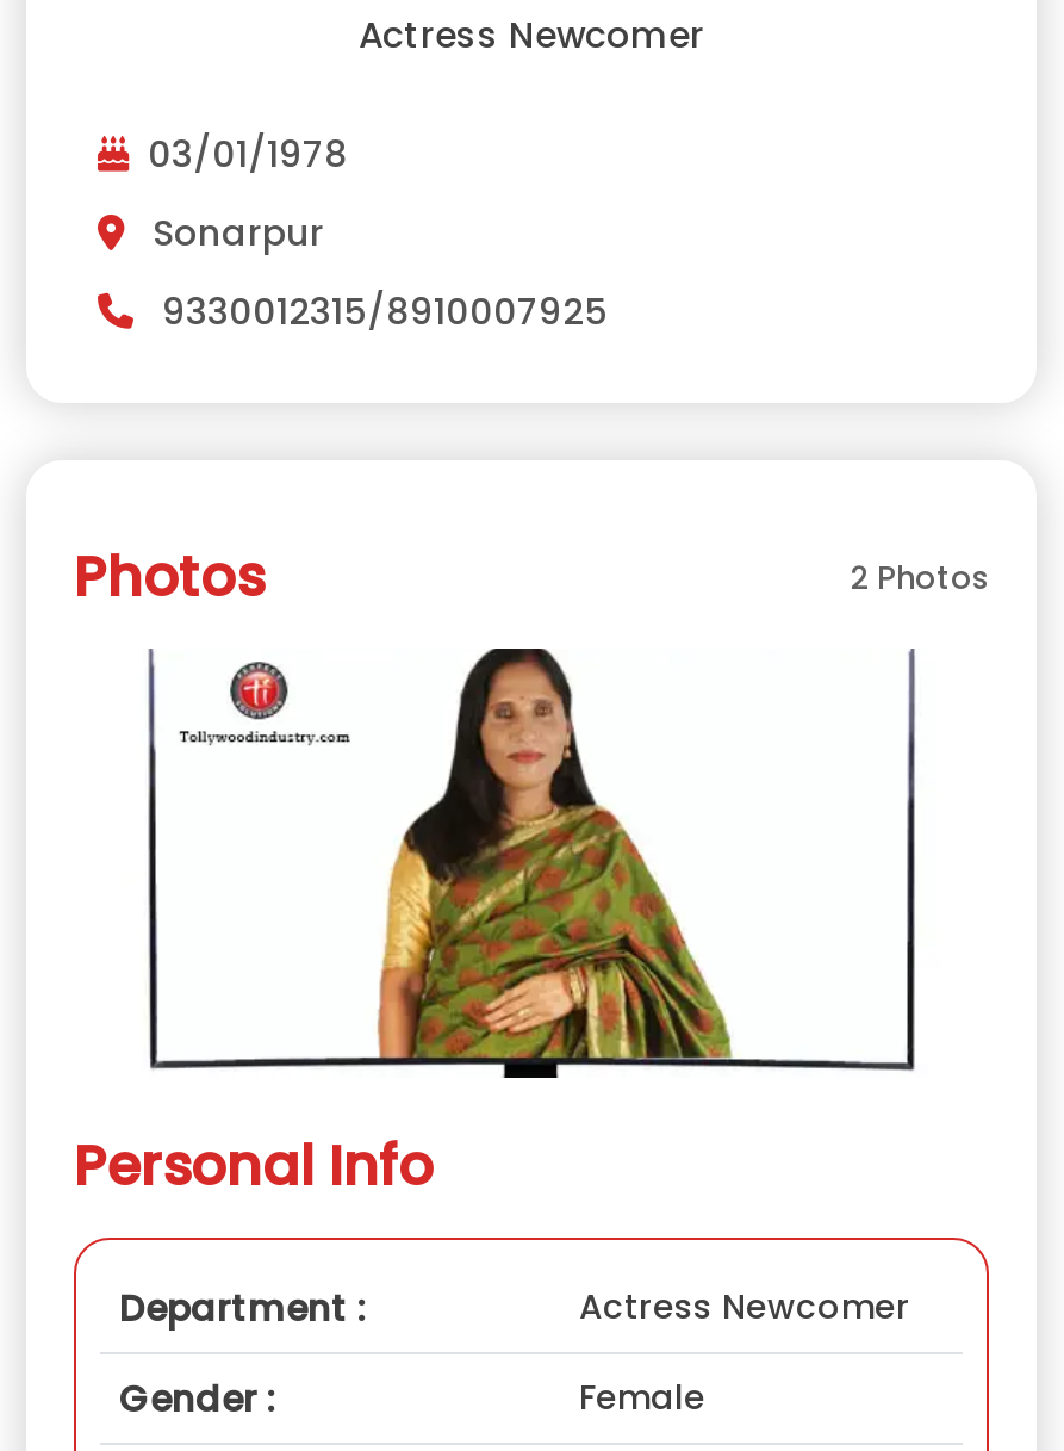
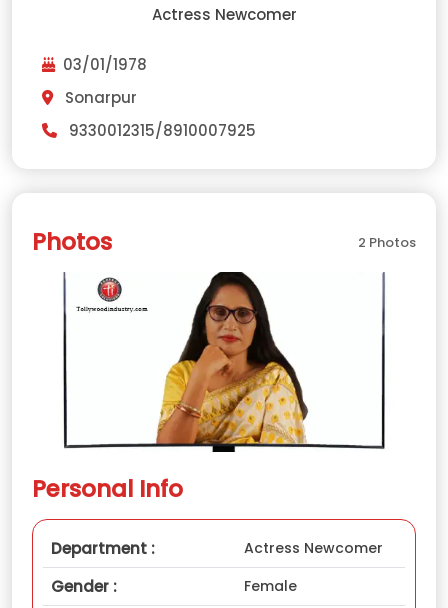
- [image]
+ [image]
